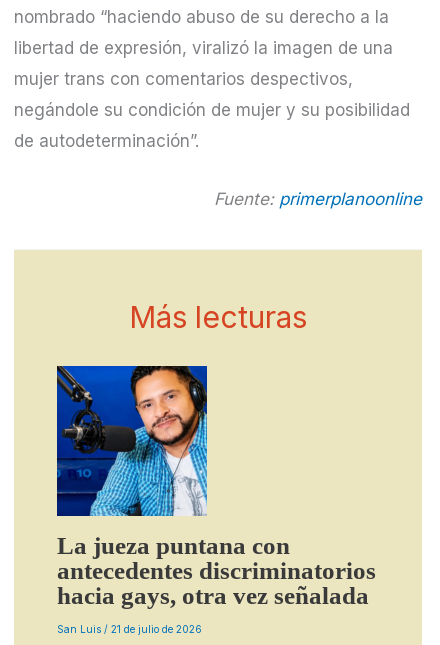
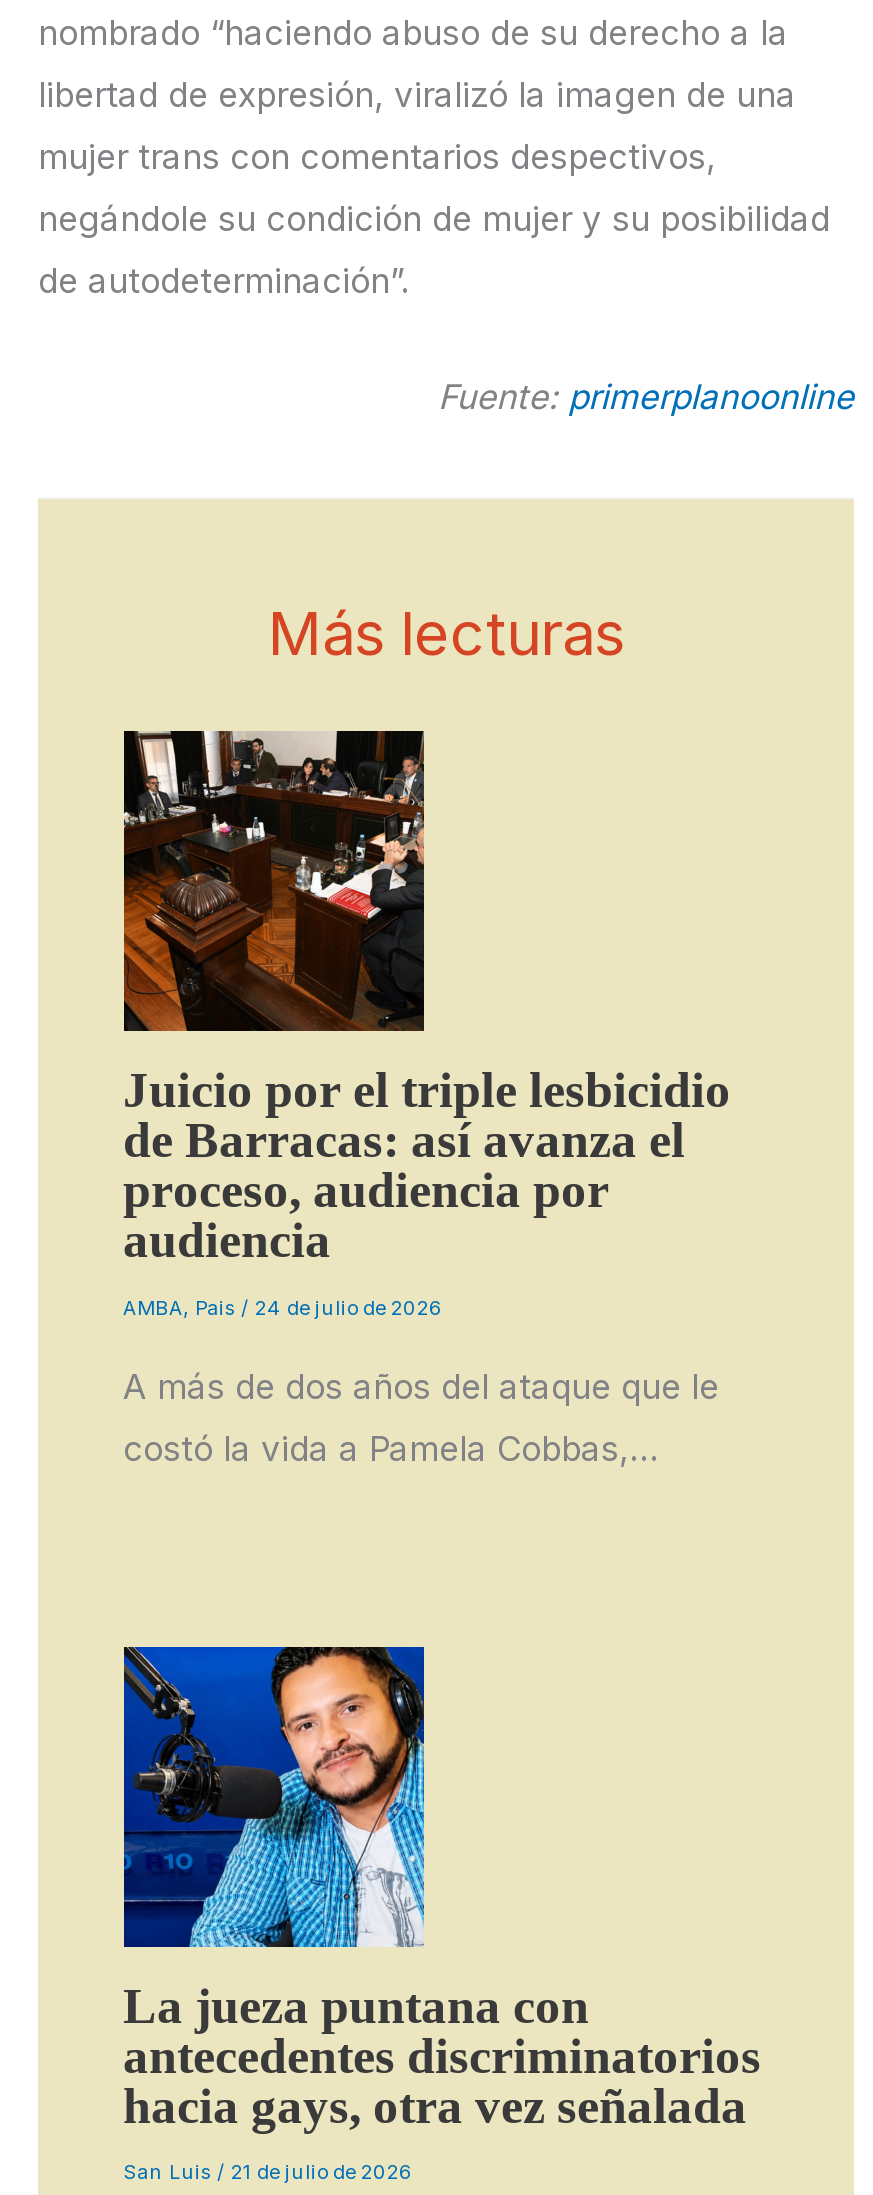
+ [image]
+ Juicio por el triple lesbicidio
+ de Barracas: así avanza el
+ proceso, audiencia por
+ audiencia
+ AMBA, Pais / 24 de julio de 2026
+ A más de dos años del ataque que le
+ costó la vida a Pamela Cobbas,…
